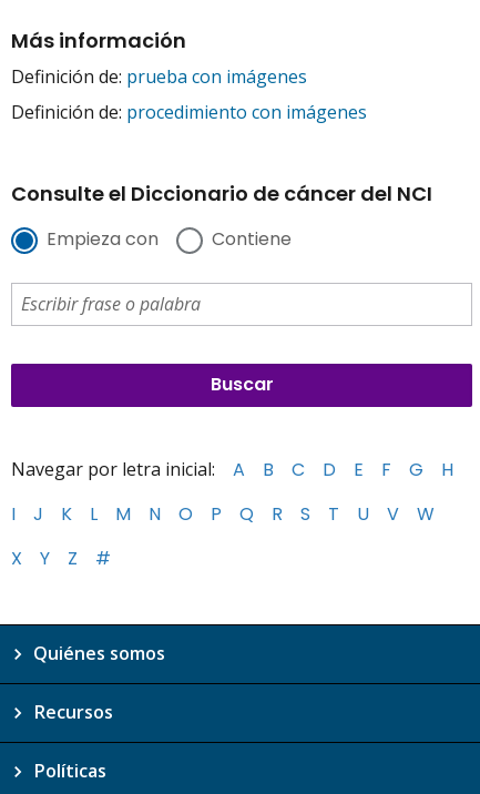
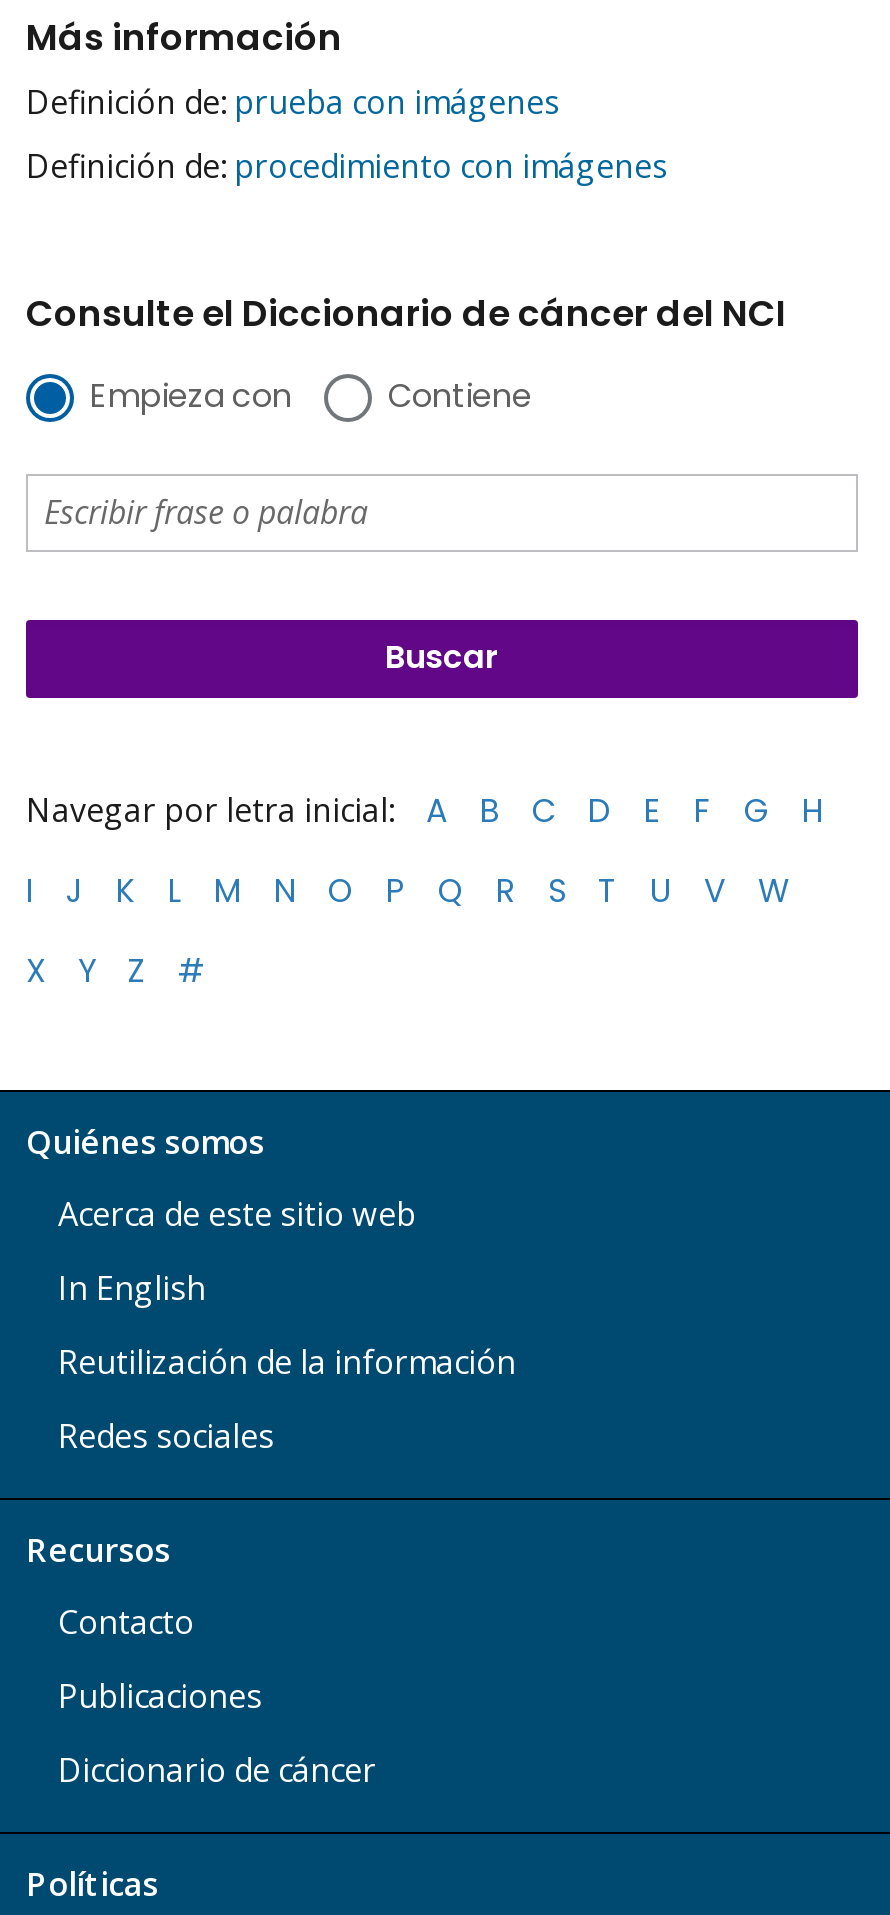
+ Acerca de este sitio web
+ In English
+ Reutilización de la información
+ Redes sociales

+ Contacto
+ Publicaciones
+ Diccionario de cáncer
